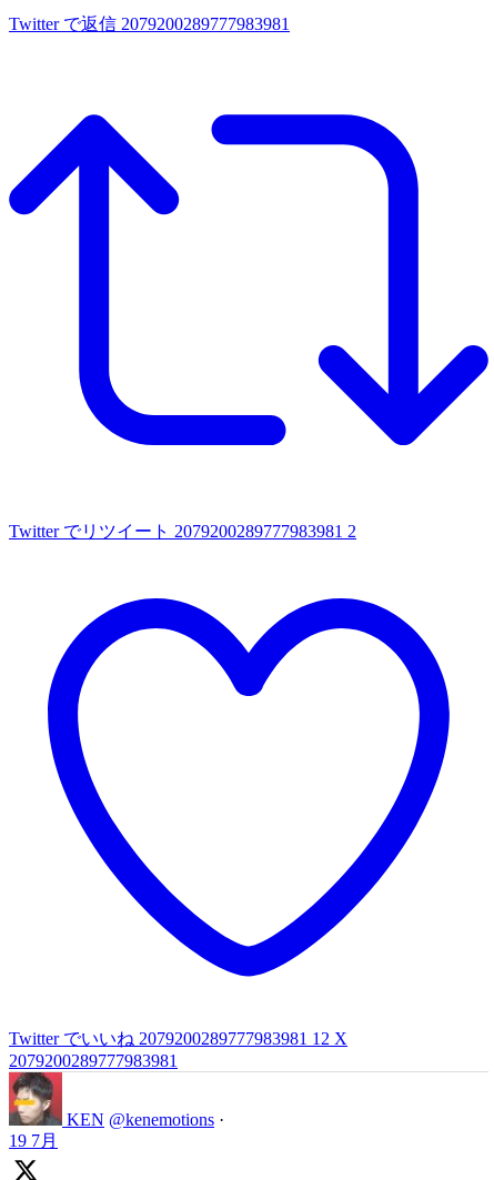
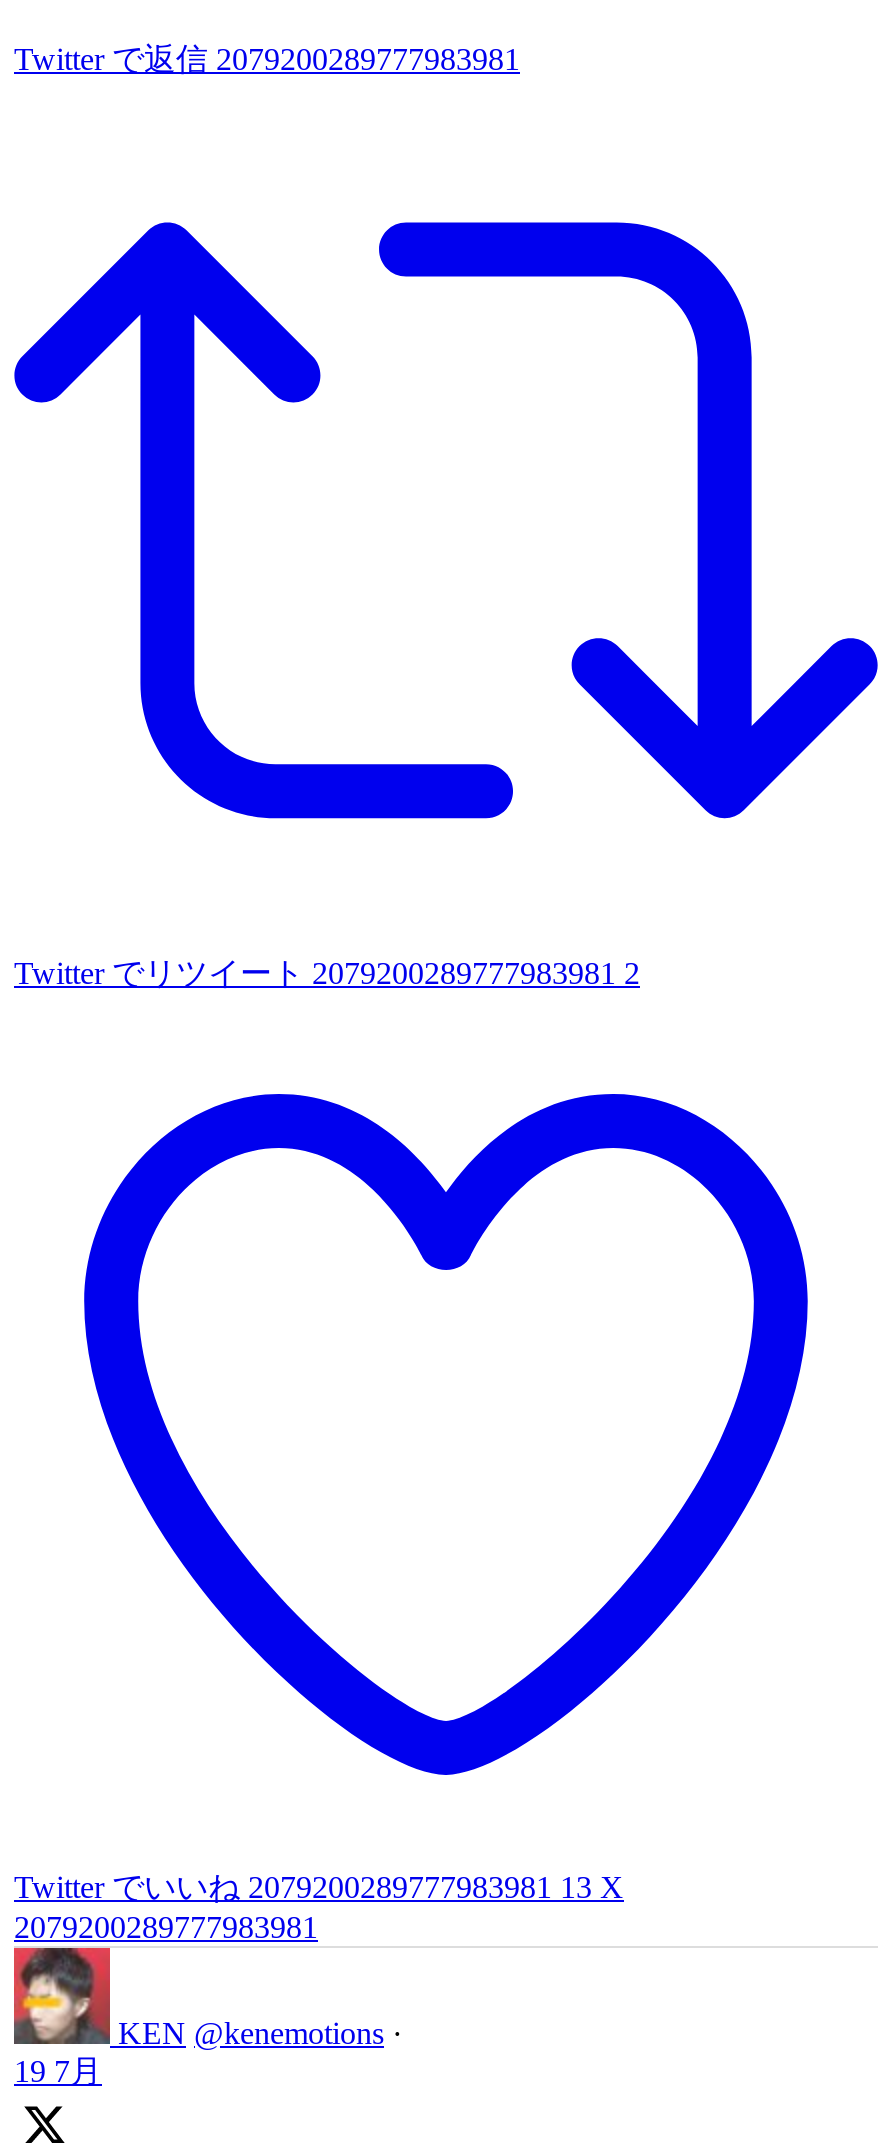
- Twitter でいいね 2079200289777983981 12 X
+ Twitter でいいね 2079200289777983981 13 X
